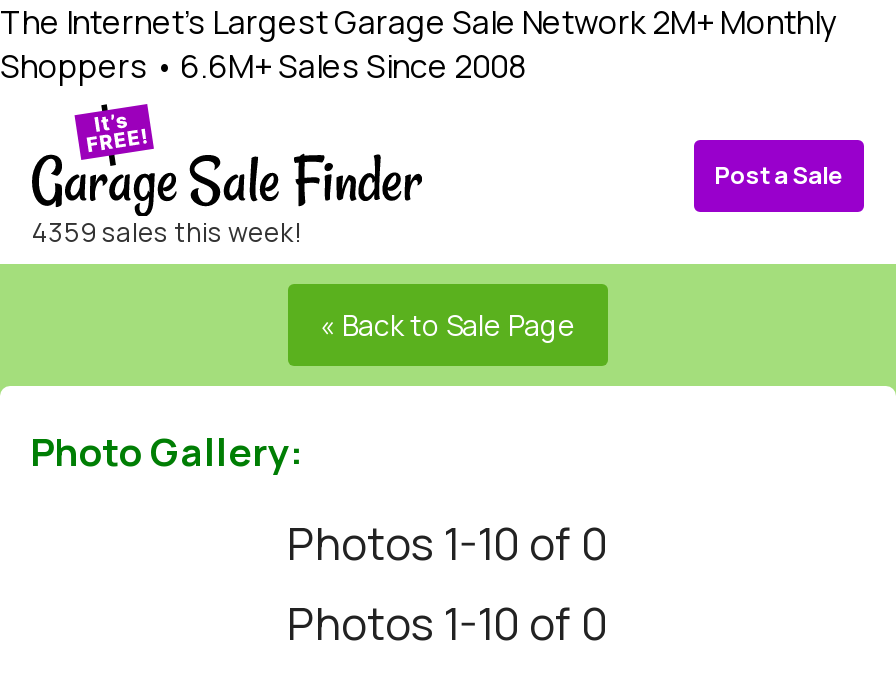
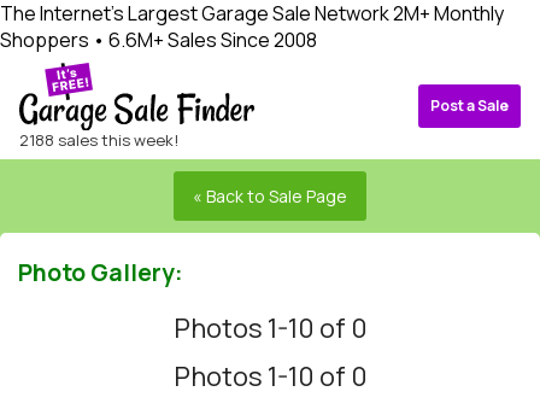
- 4359 sales this week!
+ 2188 sales this week!
